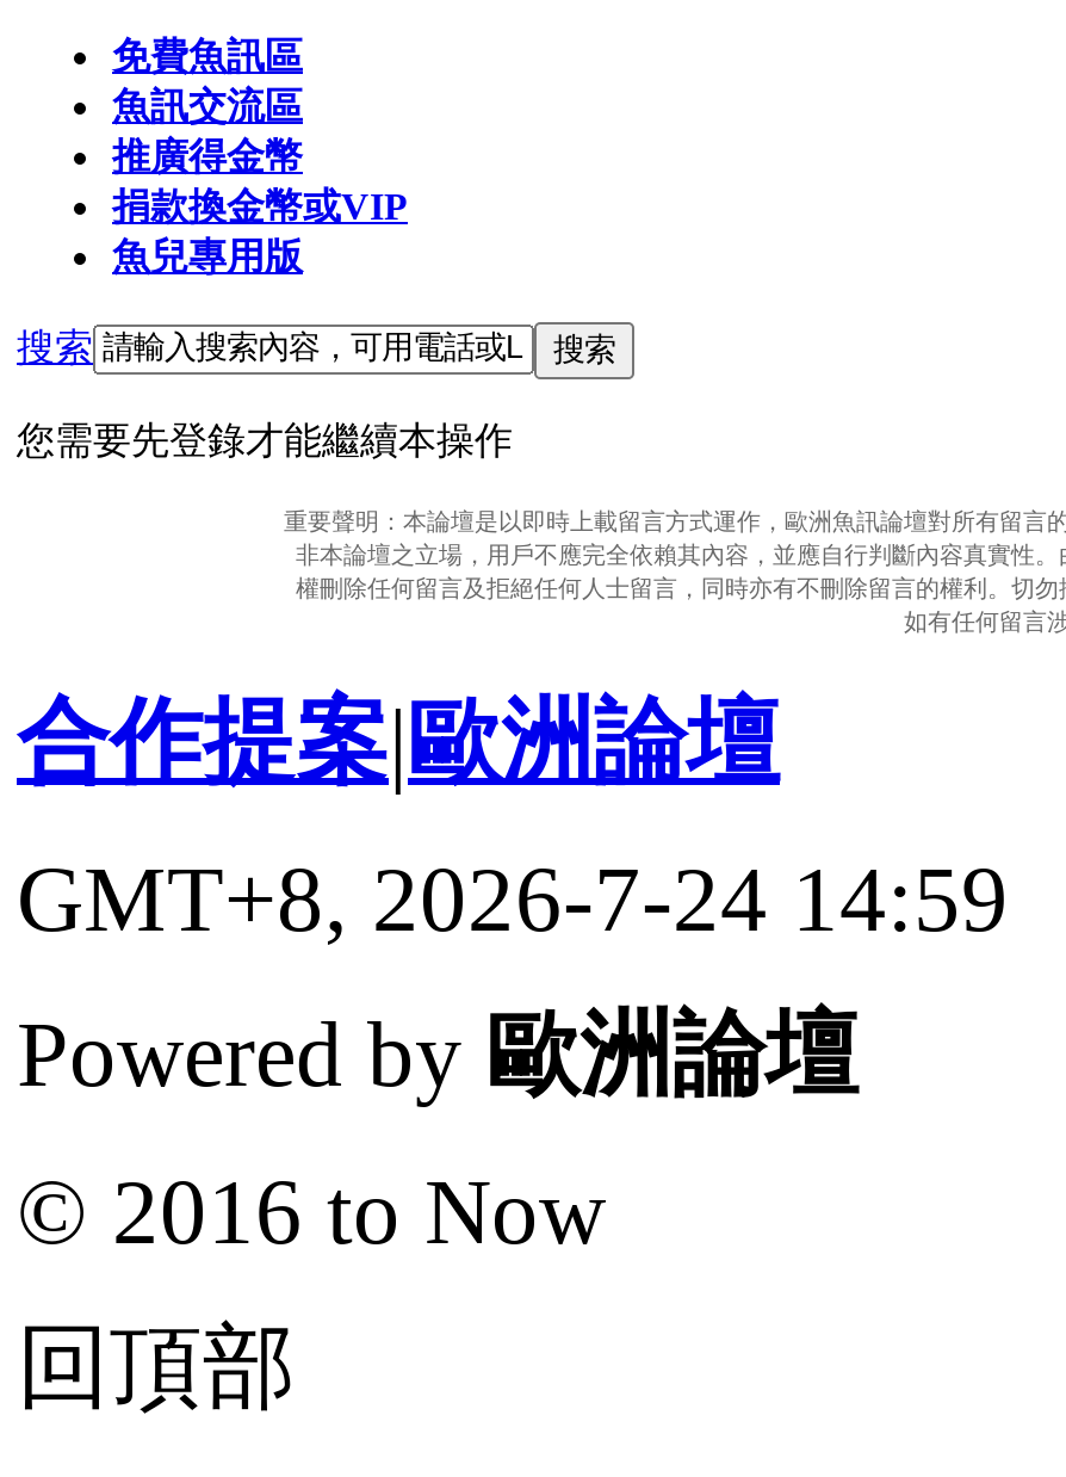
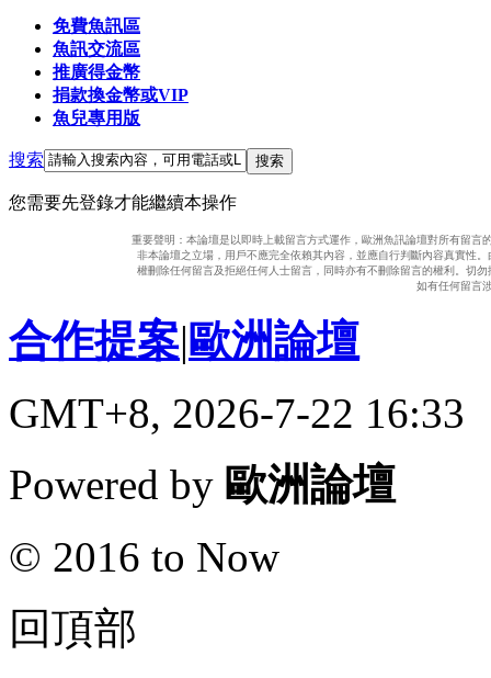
- GMT+8, 2026-7-24 14:59
+ GMT+8, 2026-7-22 16:33
